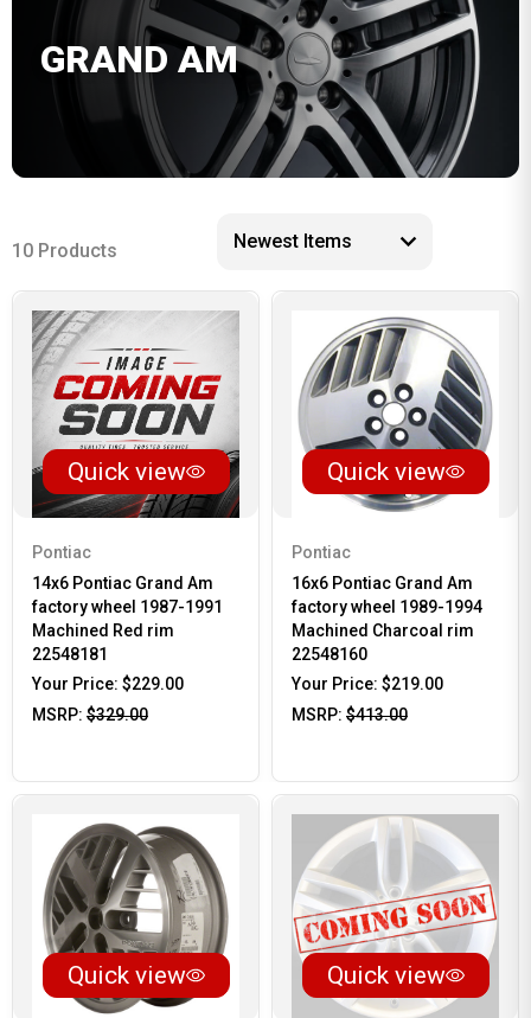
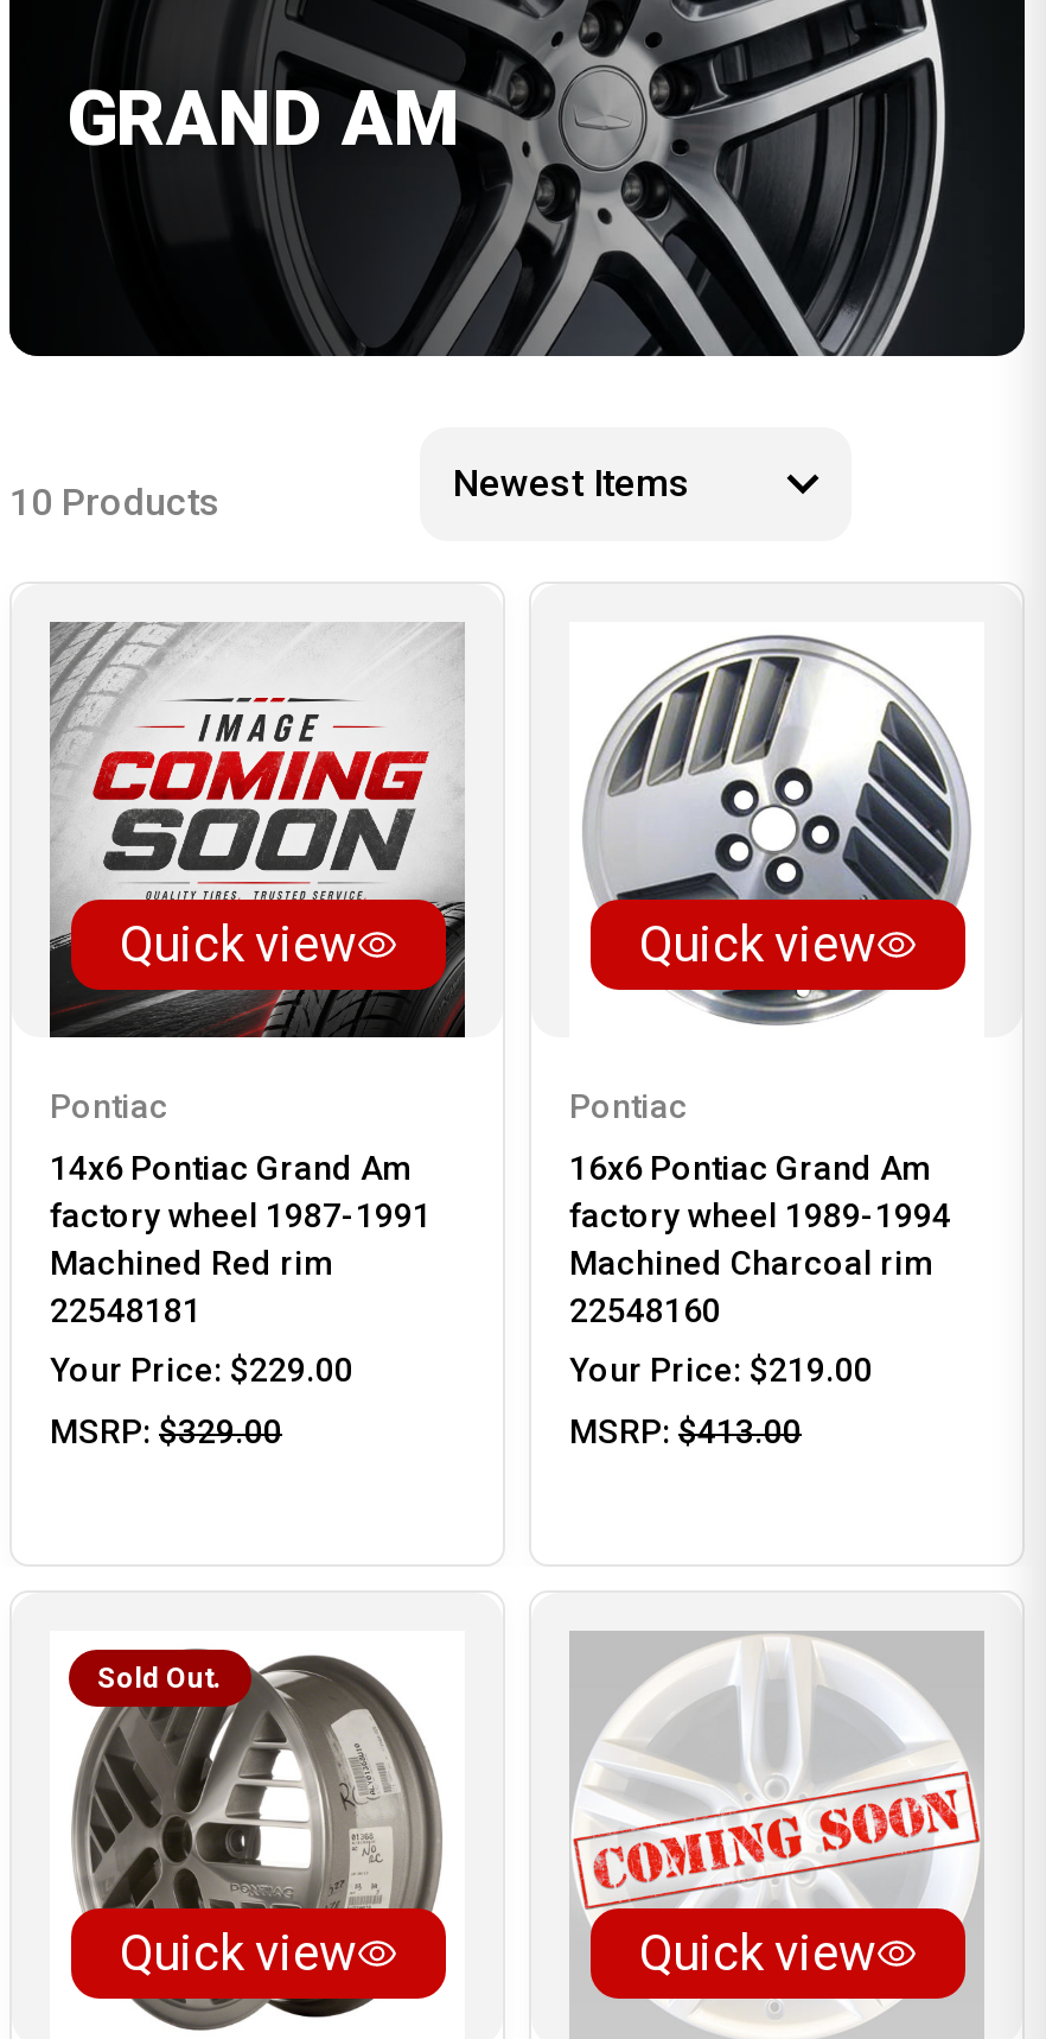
+ Sold Out.
